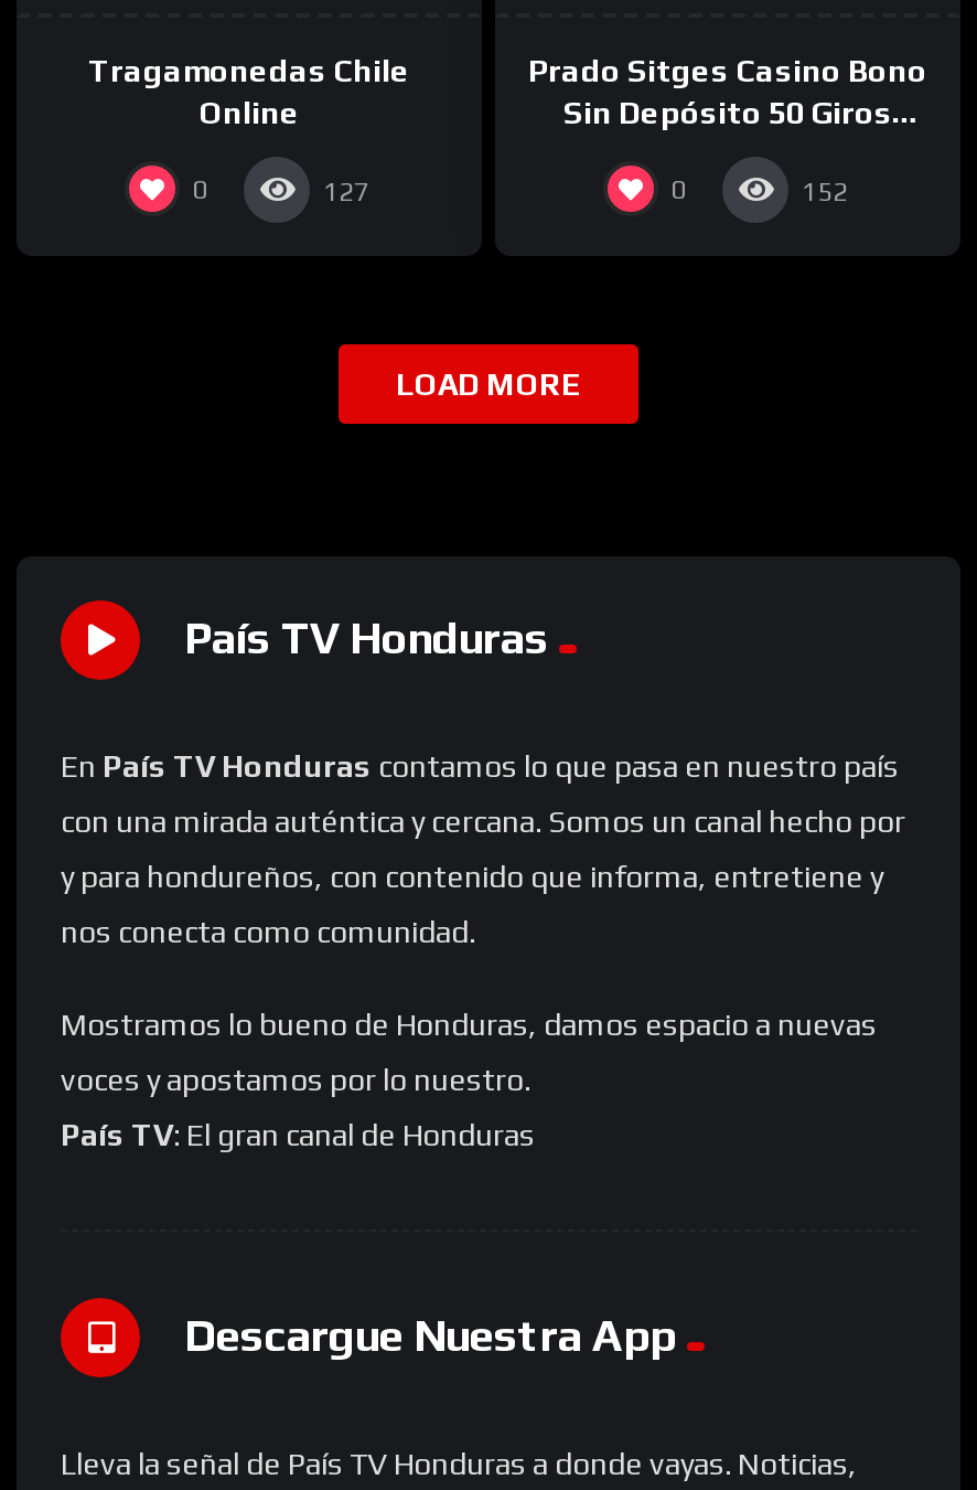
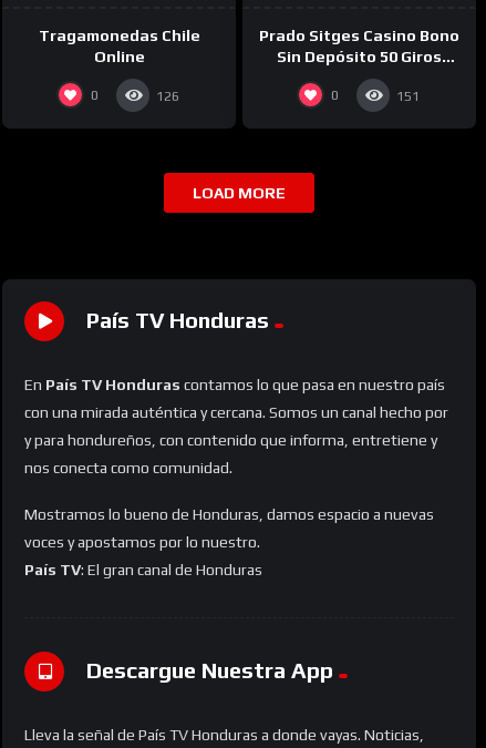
- 127
+ 126

- 152
+ 151
